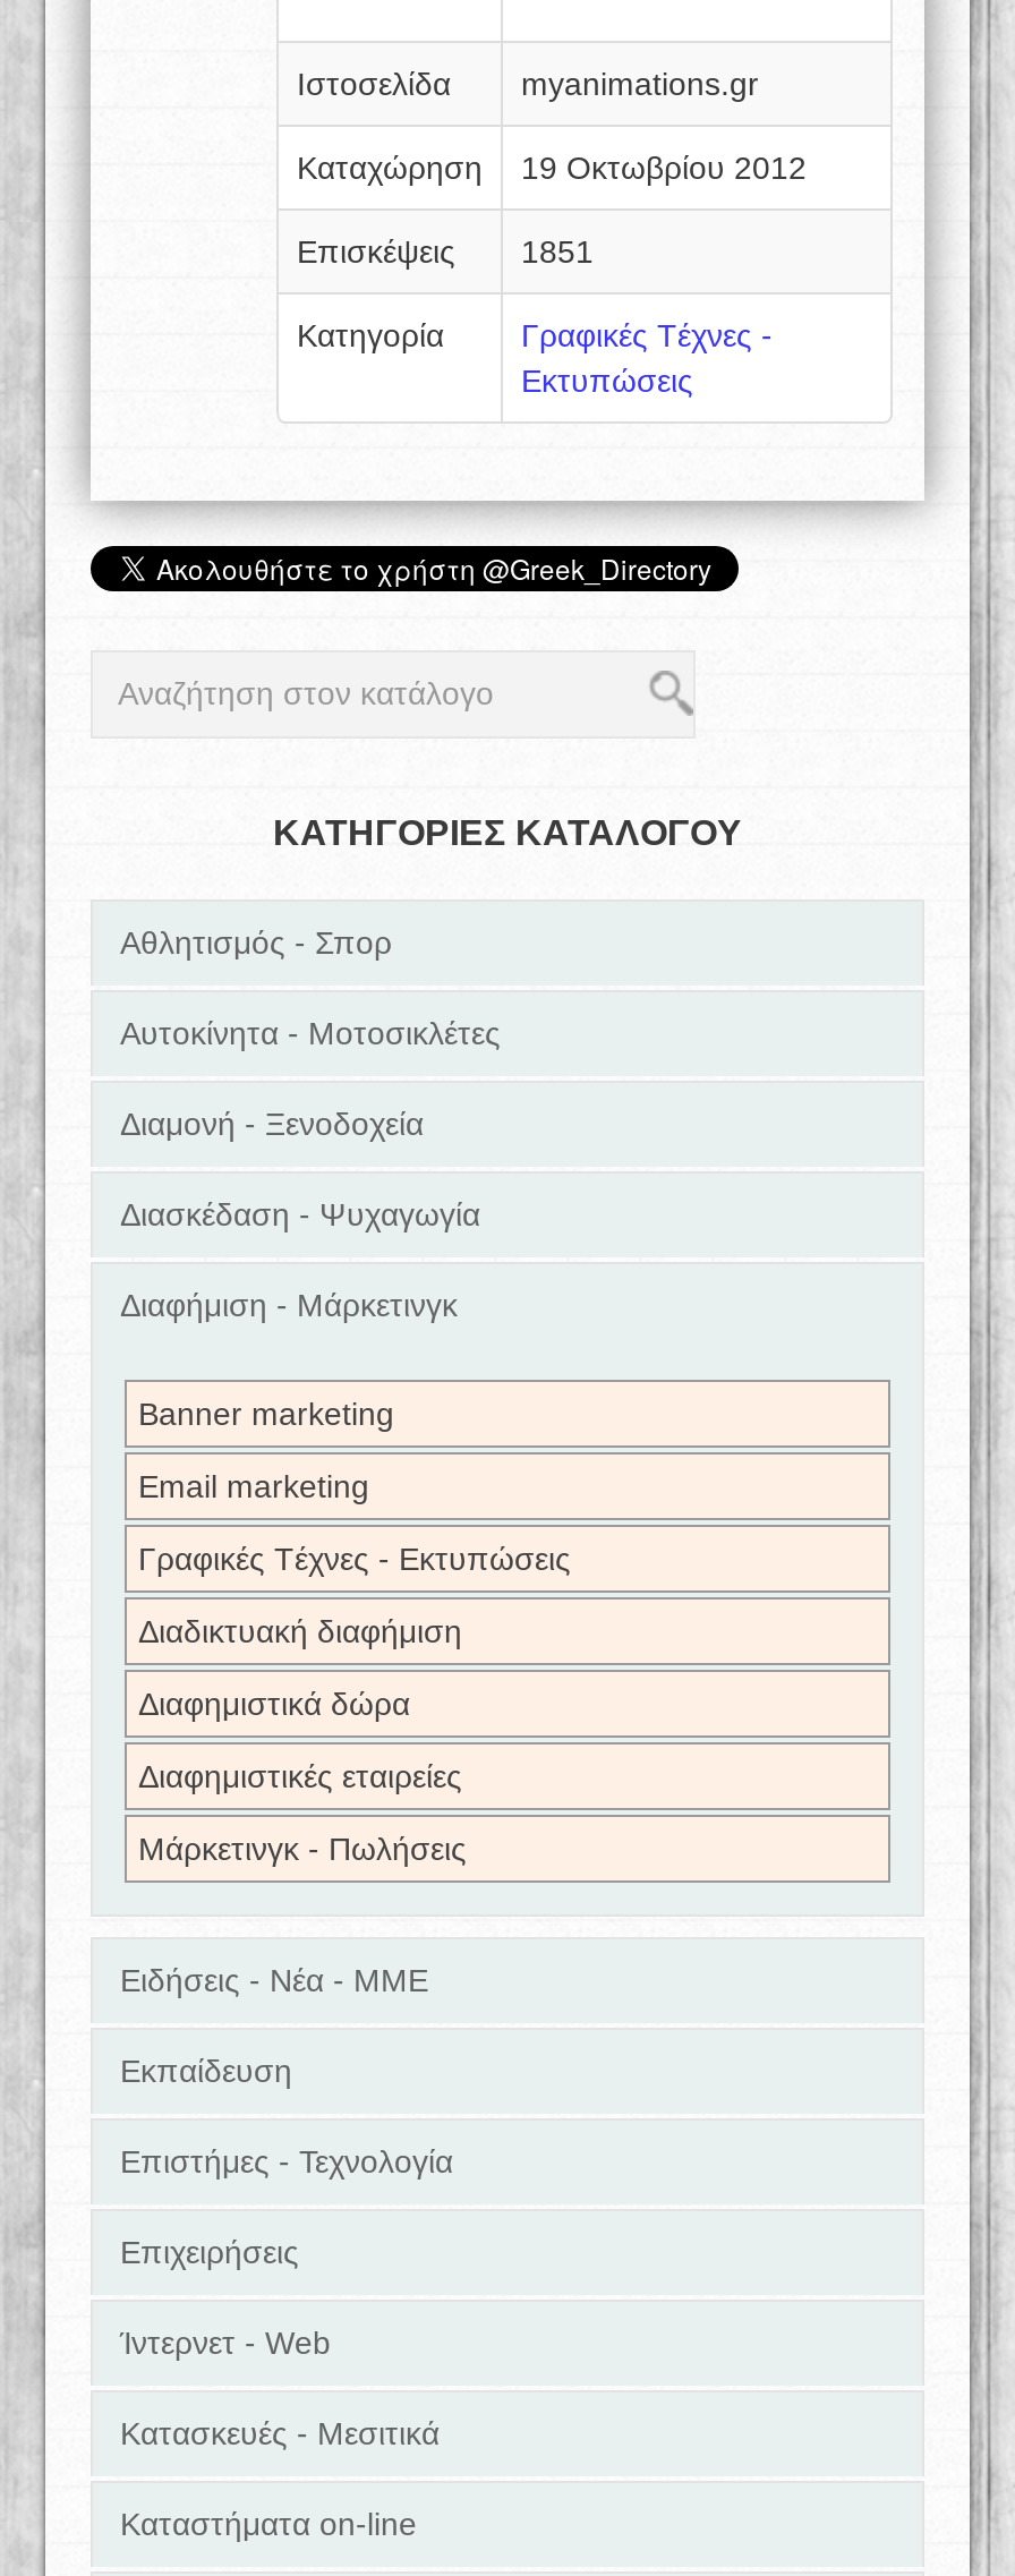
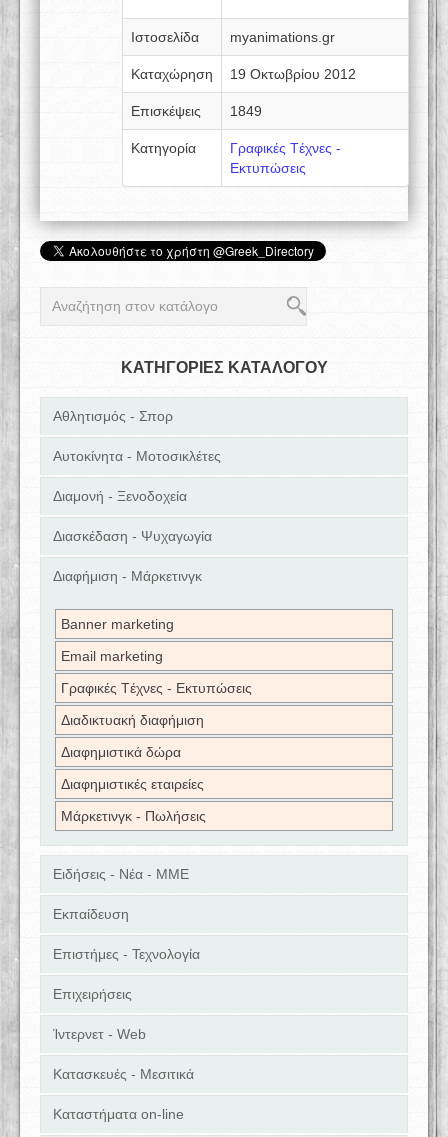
- Επισκέψεις 1851
+ Επισκέψεις 1849
